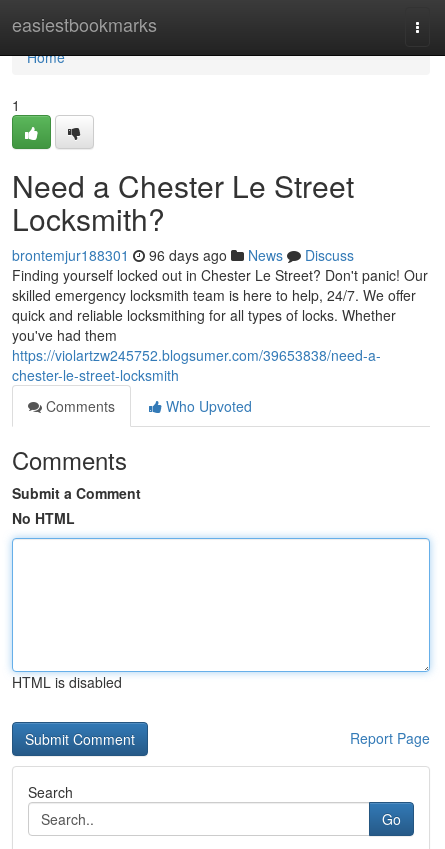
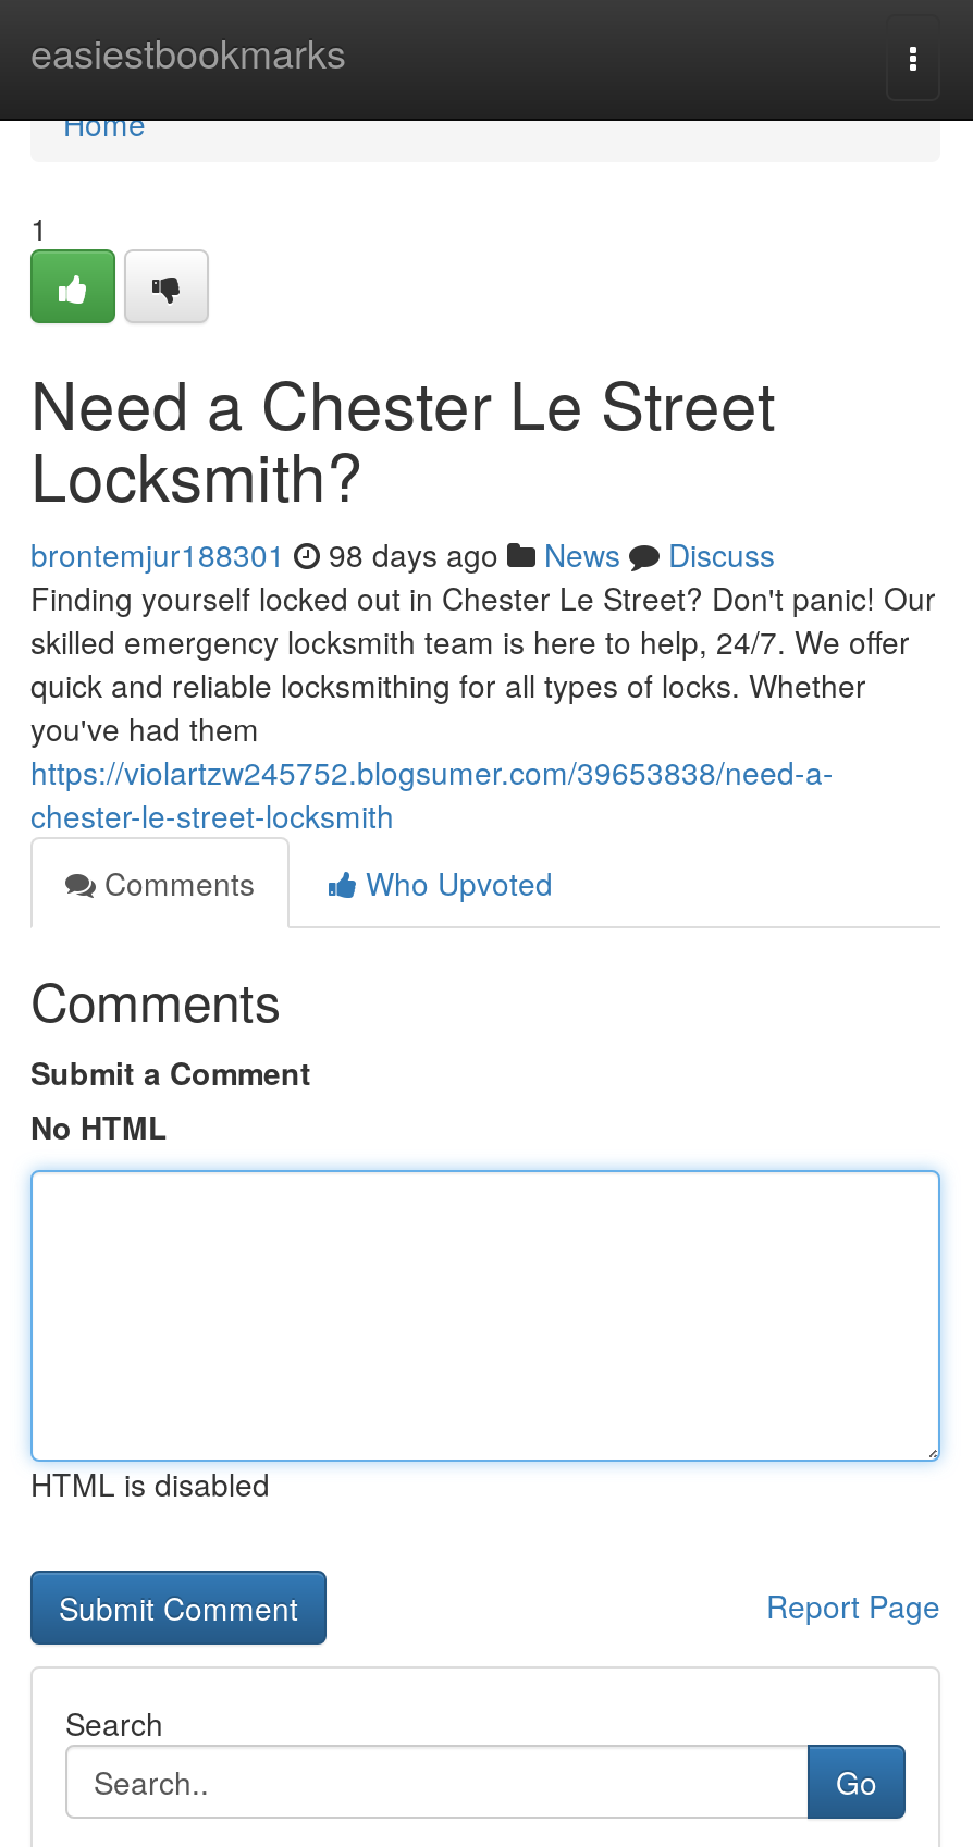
- brontemjur188301 96 days ago News Discuss
+ brontemjur188301 98 days ago News Discuss
